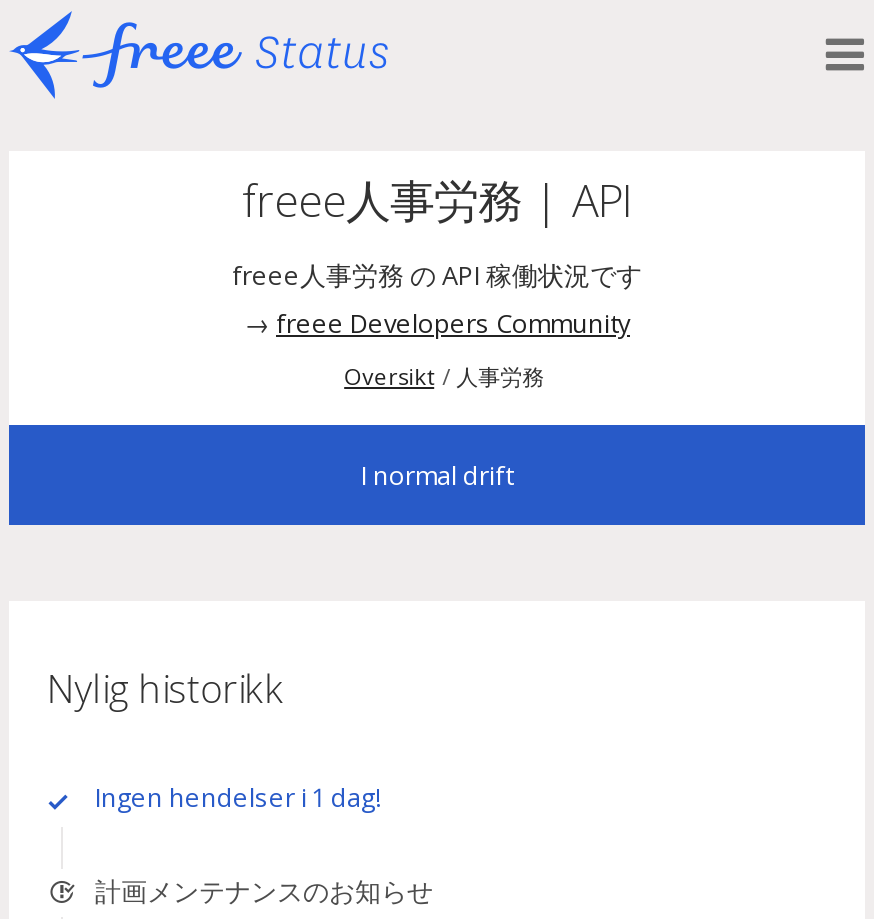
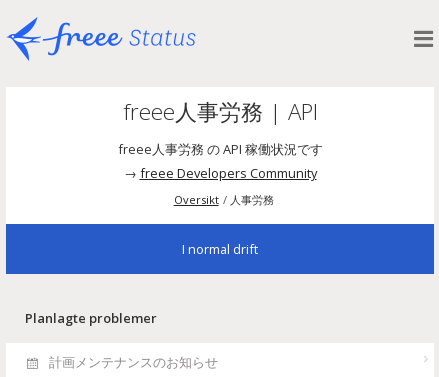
- Nylig historikk
- Ingen hendelser i 1 dag!
+ Planlagte problemer
